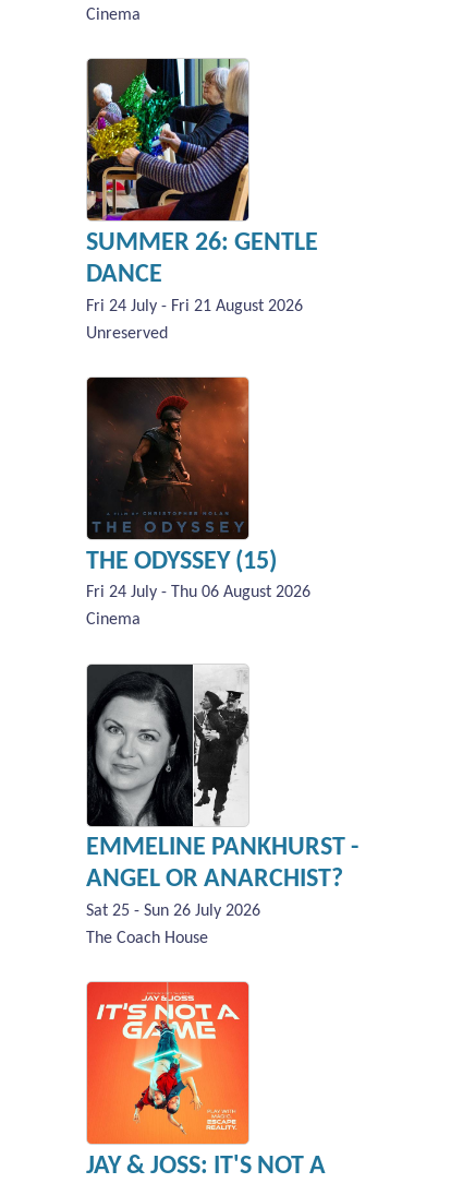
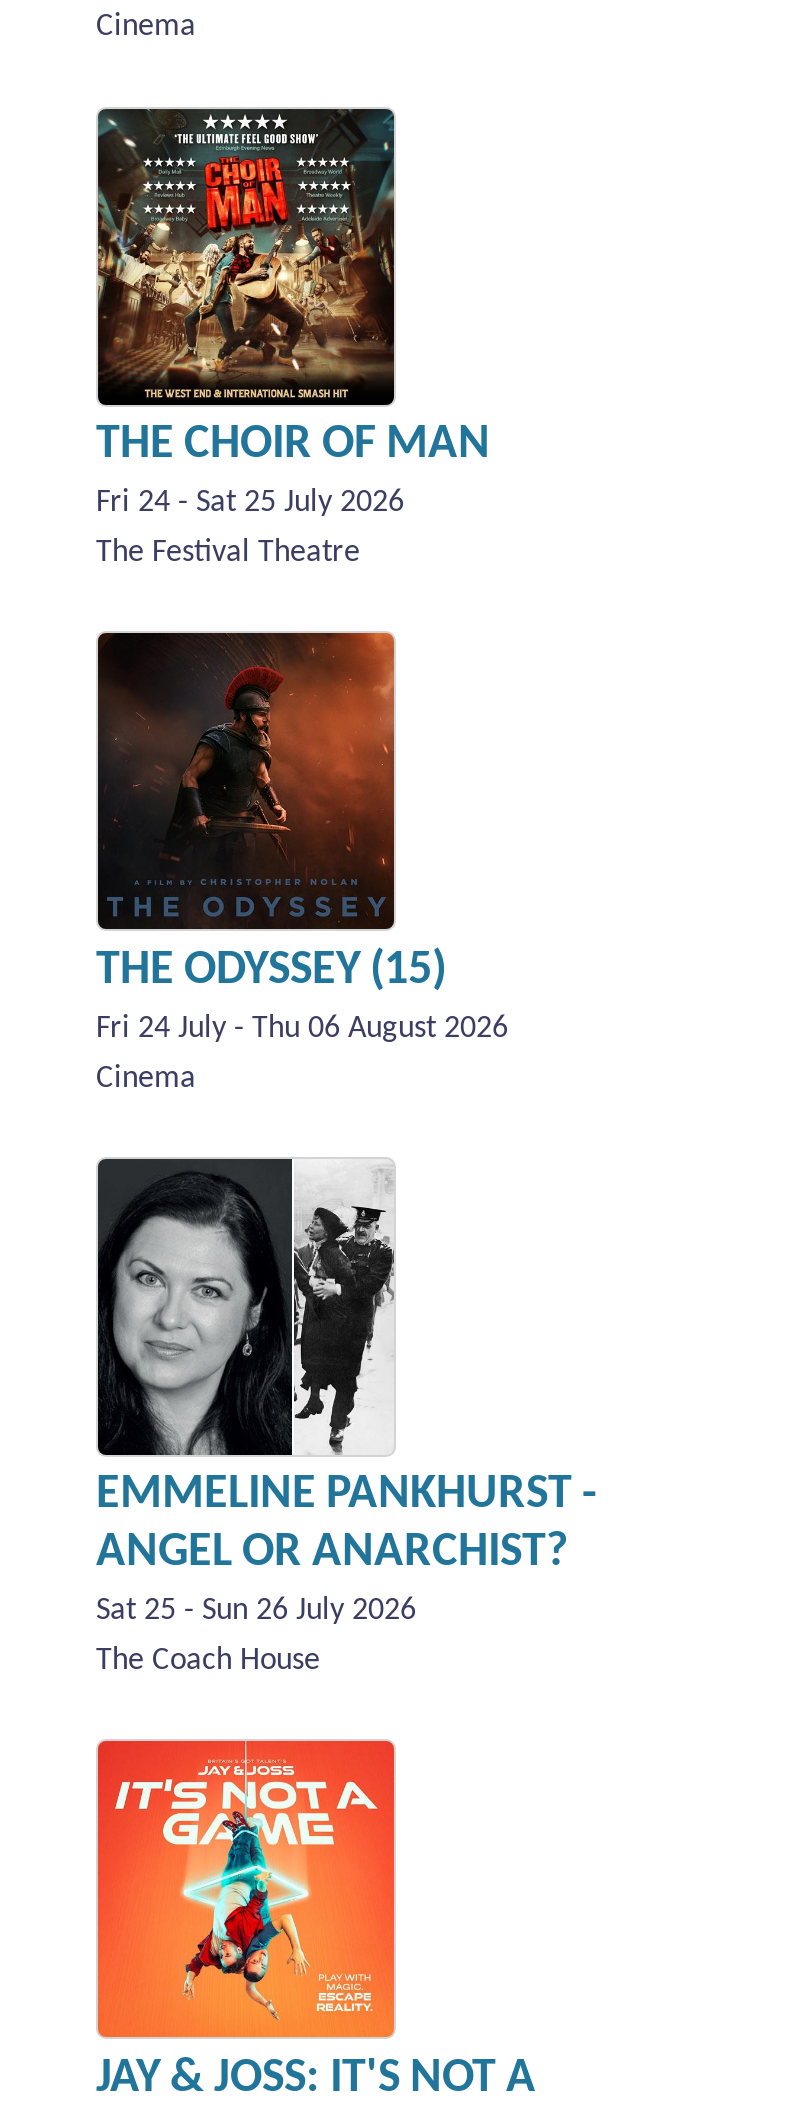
- [image]
- SUMMER 26: GENTLE
- DANCE
- Fri 24 July - Fri 21 August 2026
+ [image]
+ THE CHOIR OF MAN
+ Fri 24 - Sat 25 July 2026

- Unreserved
+ The Festival Theatre
